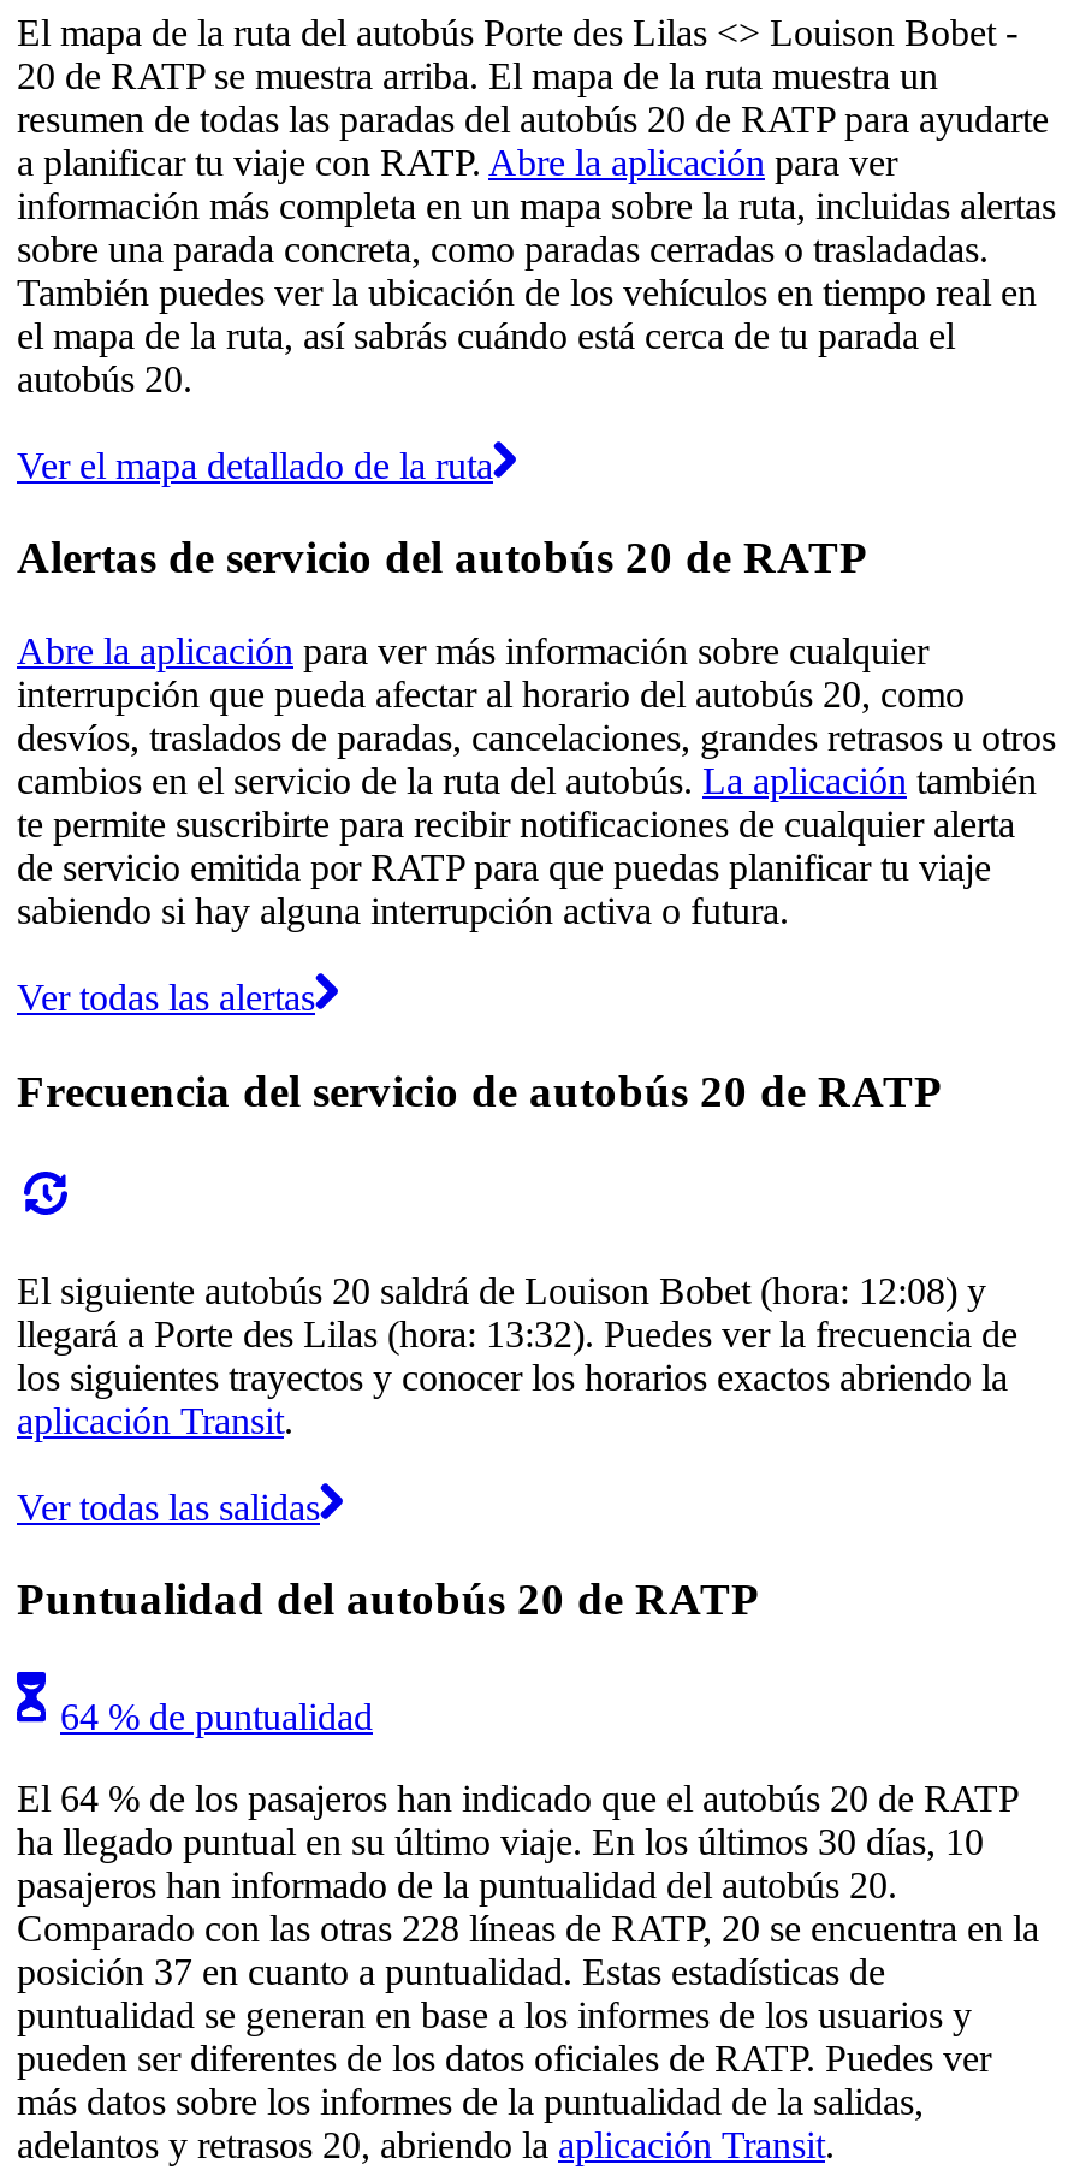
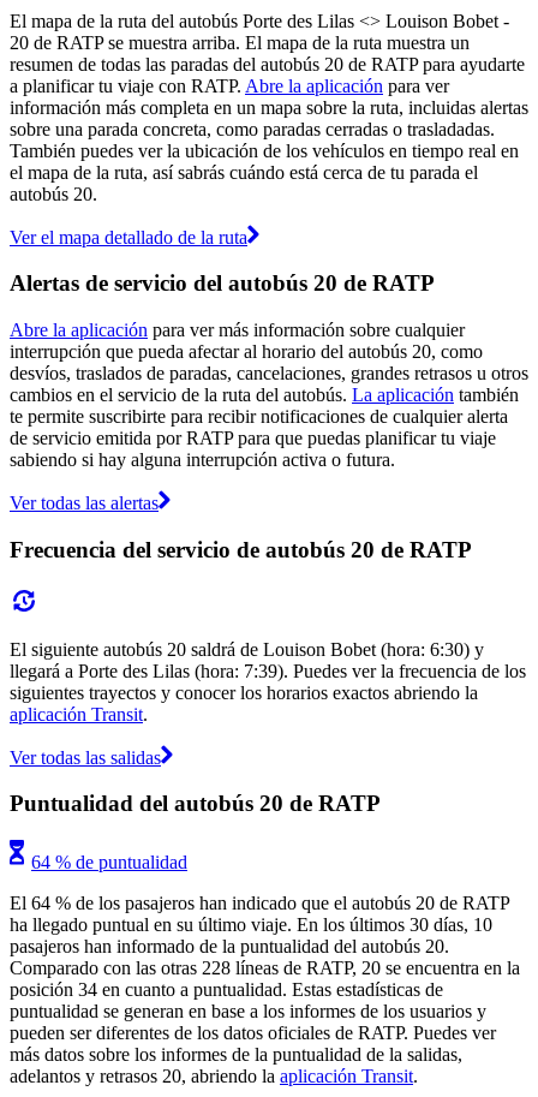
- El siguiente autobús 20 saldrá de Louison Bobet (hora: 12:08) y
- llegará a Porte des Lilas (hora: 13:32). Puedes ver la frecuencia de
- los siguientes trayectos y conocer los horarios exactos abriendo la
+ El siguiente autobús 20 saldrá de Louison Bobet (hora: 6:30) y
+ llegará a Porte des Lilas (hora: 7:39). Puedes ver la frecuencia de los
+ siguientes trayectos y conocer los horarios exactos abriendo la

- posición 37 en cuanto a puntualidad. Estas estadísticas de
+ posición 34 en cuanto a puntualidad. Estas estadísticas de
